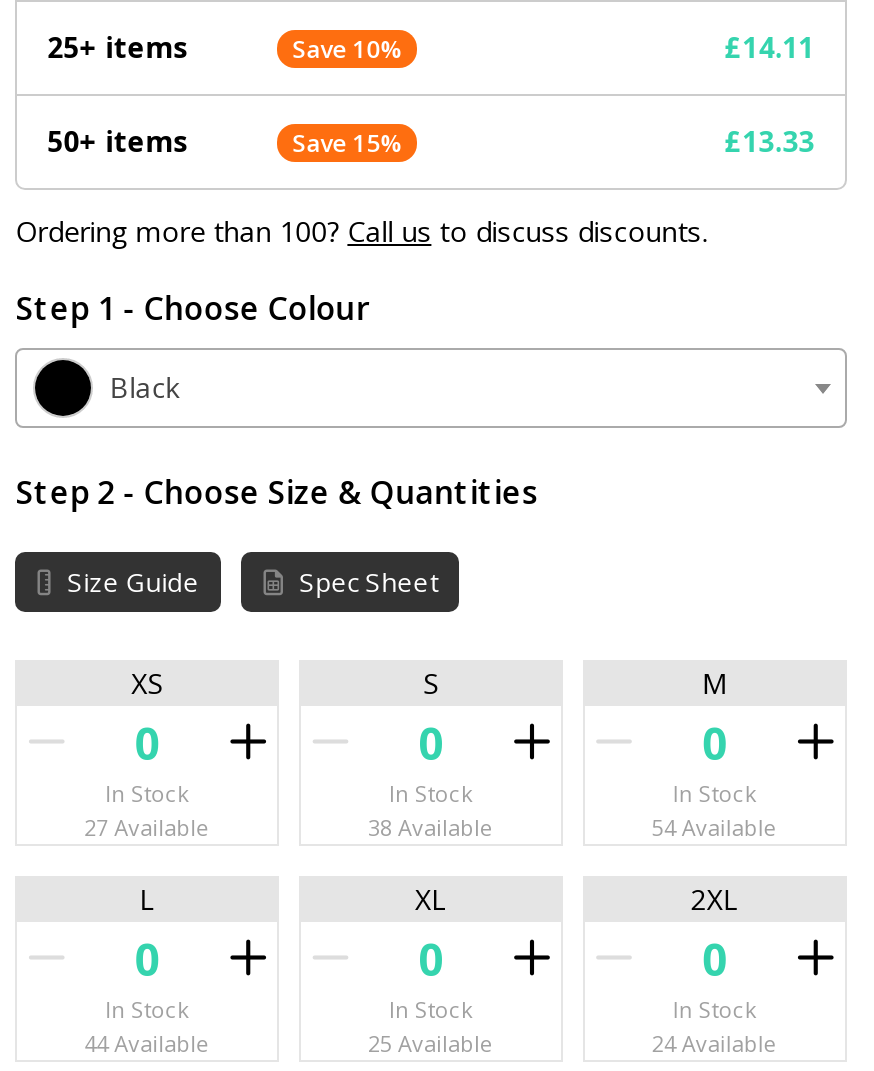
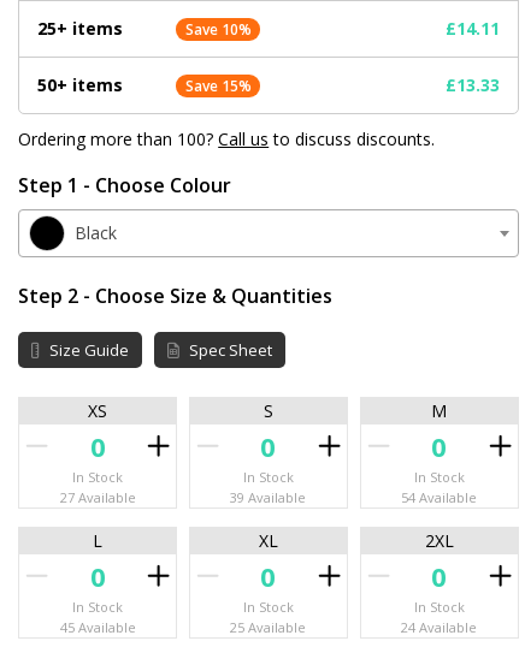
- 38 Available
+ 39 Available

- 44 Available
+ 45 Available
